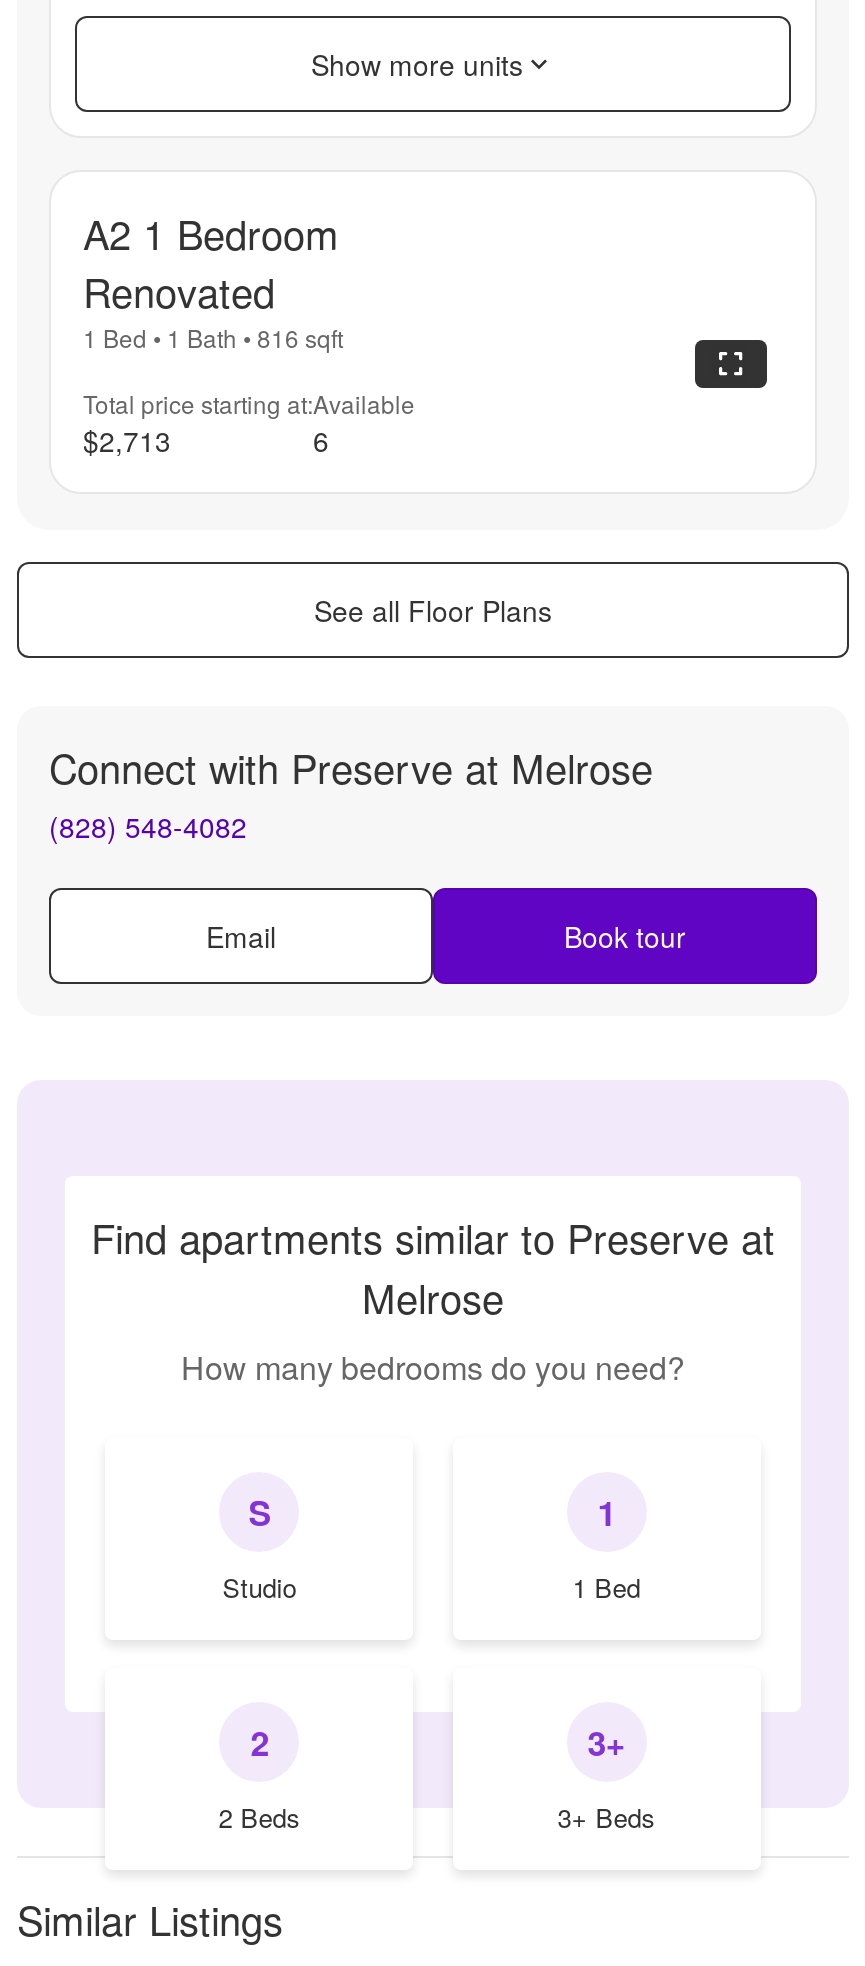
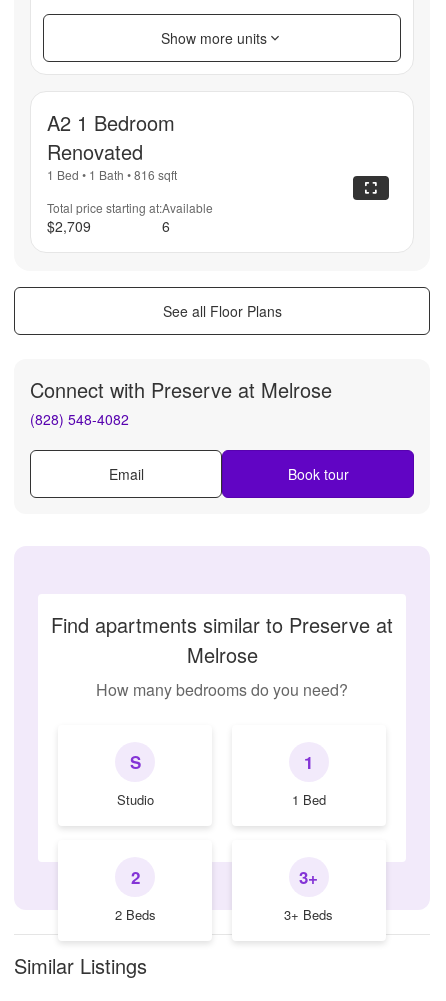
- $2,713
+ $2,709
